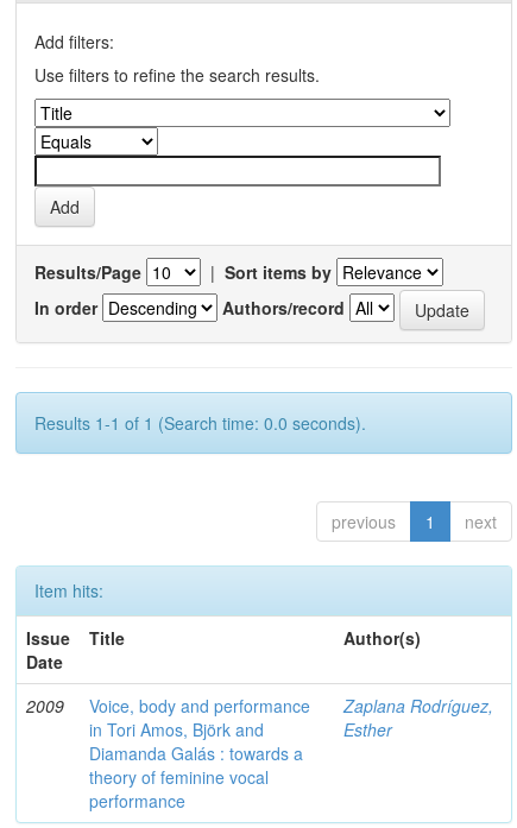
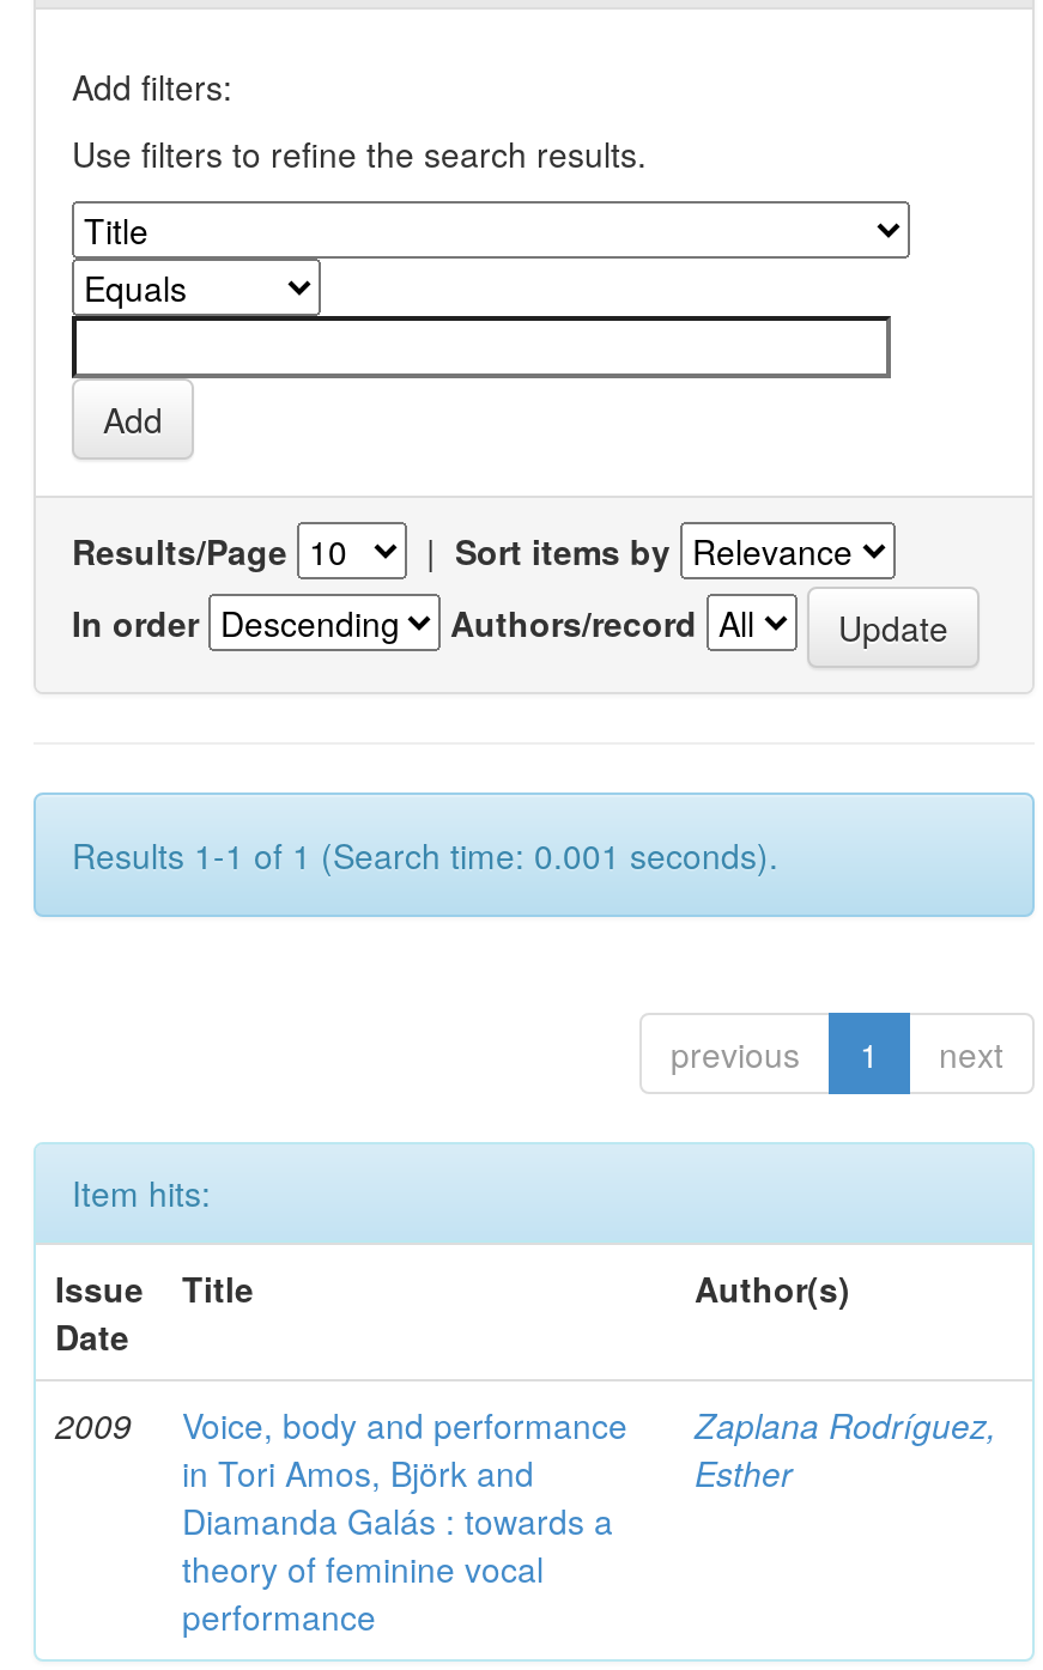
- Results 1-1 of 1 (Search time: 0.0 seconds).
+ Results 1-1 of 1 (Search time: 0.001 seconds).
